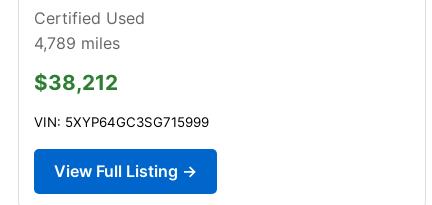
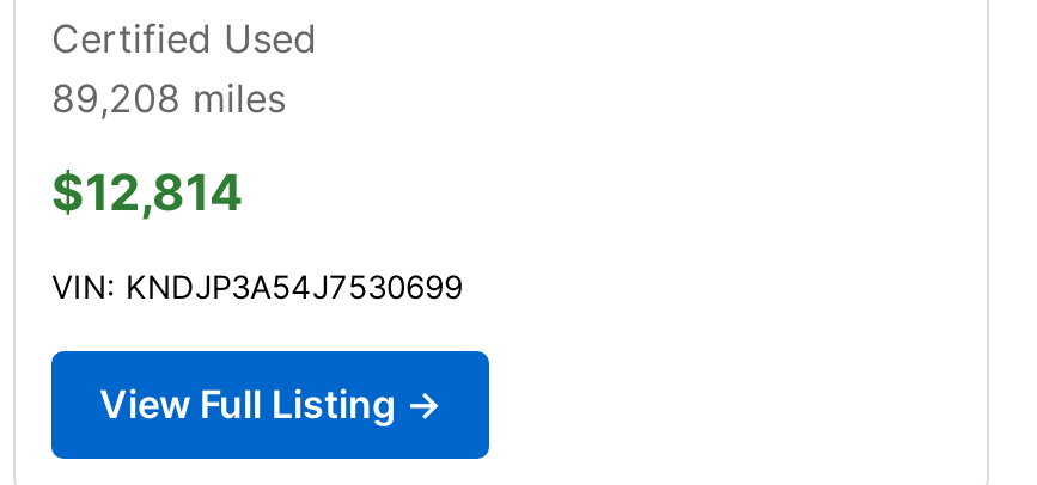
- 4,789 miles
+ 89,208 miles

- $38,212
+ $12,814

- VIN: 5XYP64GC3SG715999
+ VIN: KNDJP3A54J7530699
